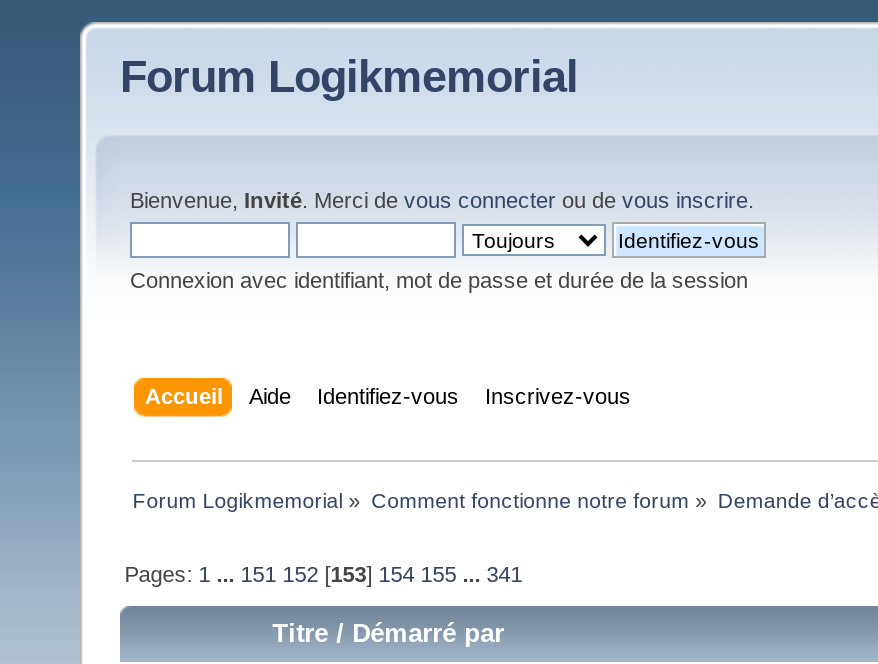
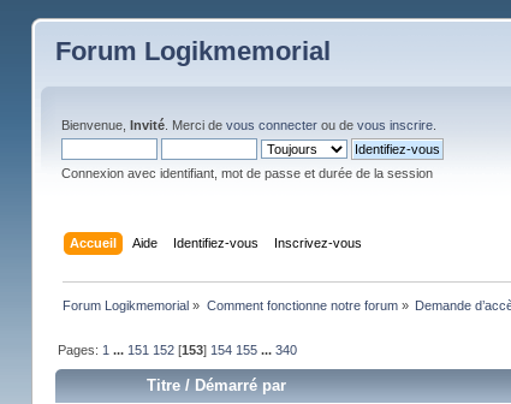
- Pages: 1 ... 151 152 [153] 154 155 ... 341
+ Pages: 1 ... 151 152 [153] 154 155 ... 340
